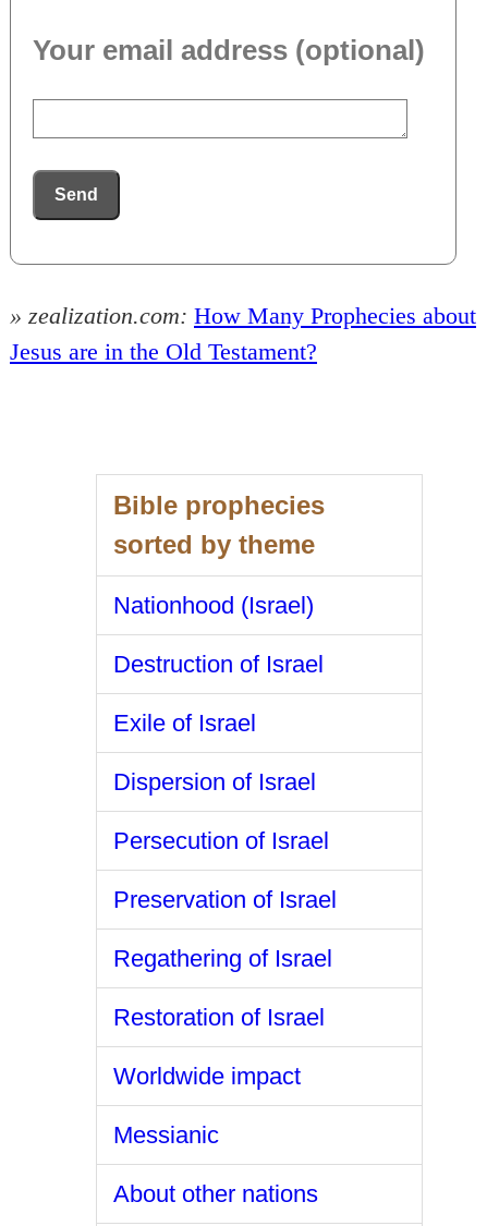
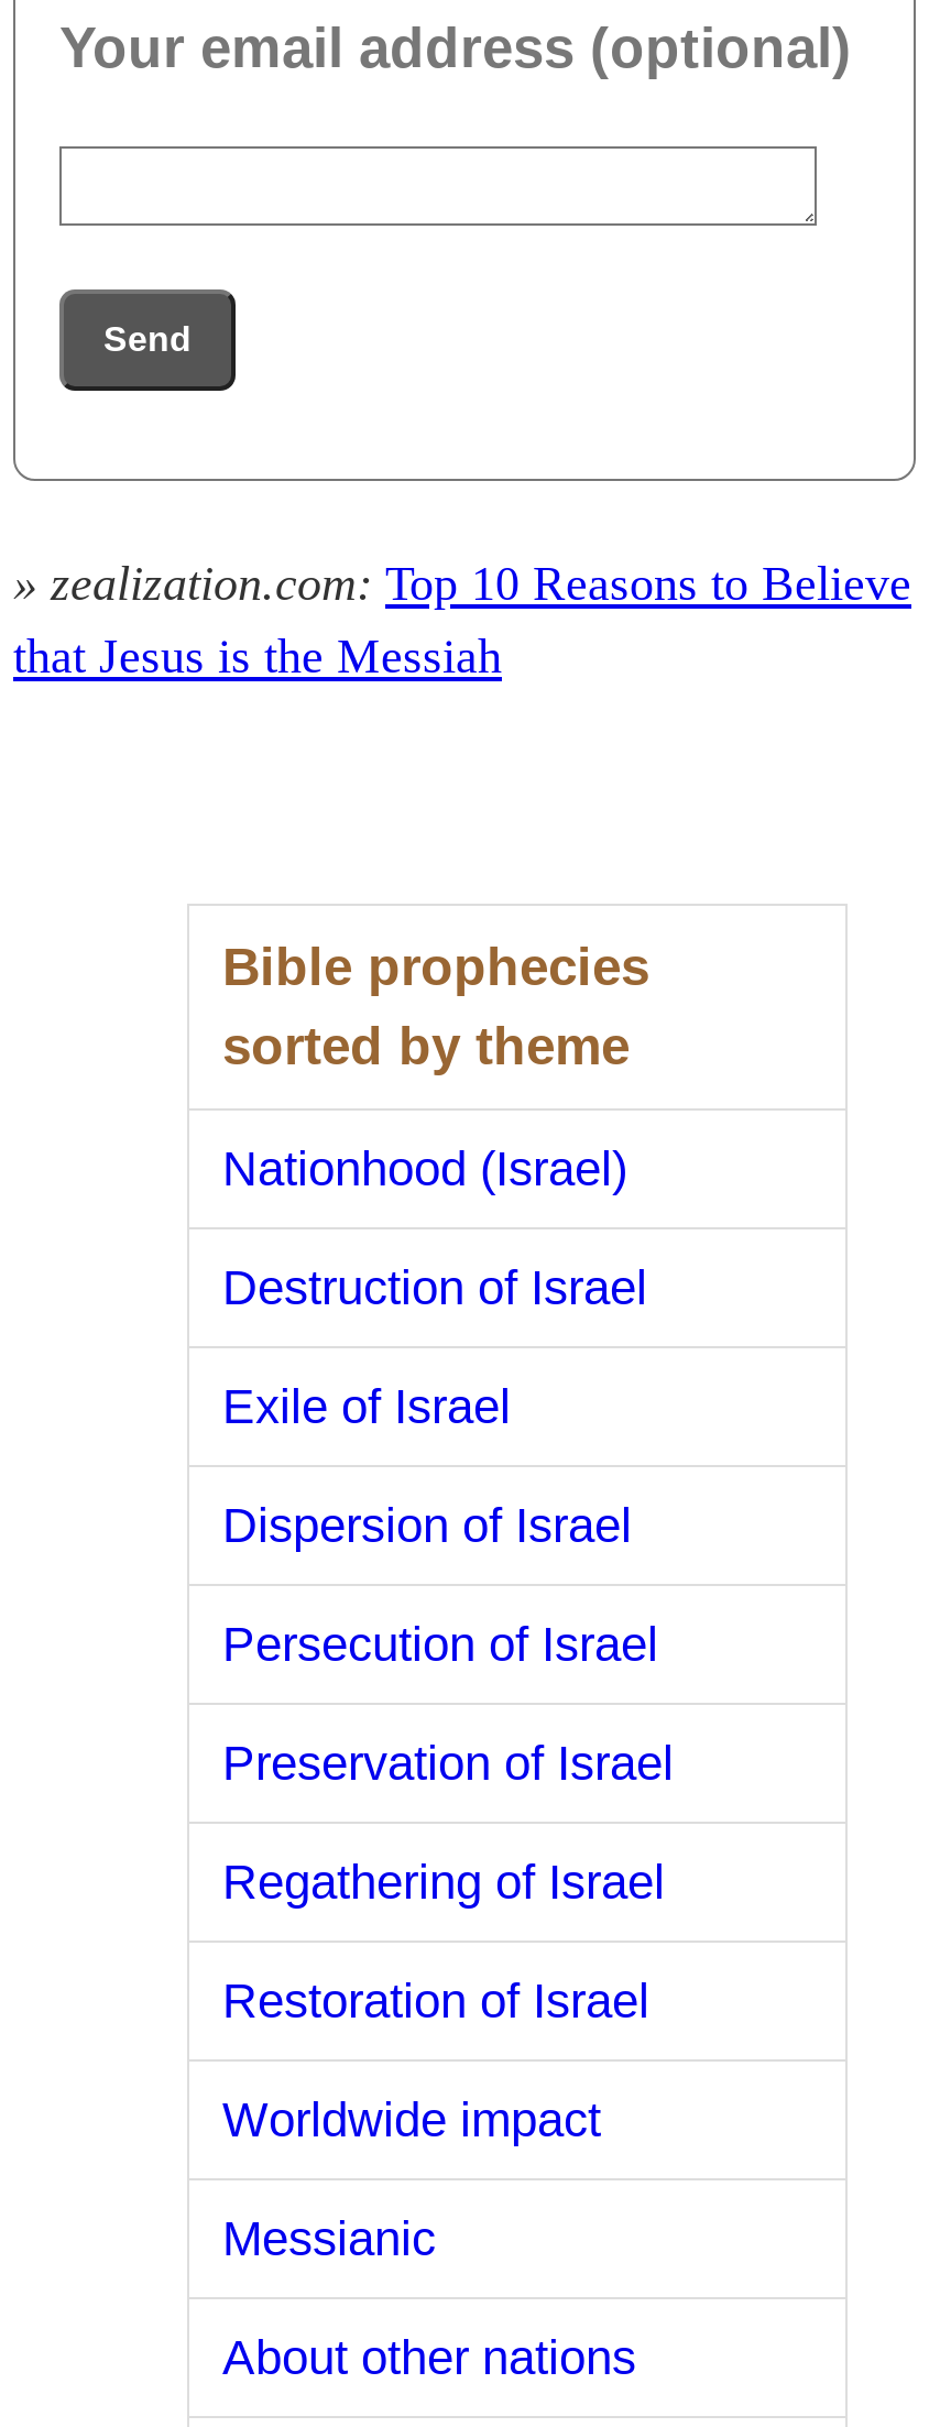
- » zealization.com: How Many Prophecies about
- Jesus are in the Old Testament?
+ » zealization.com: Top 10 Reasons to Believe
+ that Jesus is the Messiah
